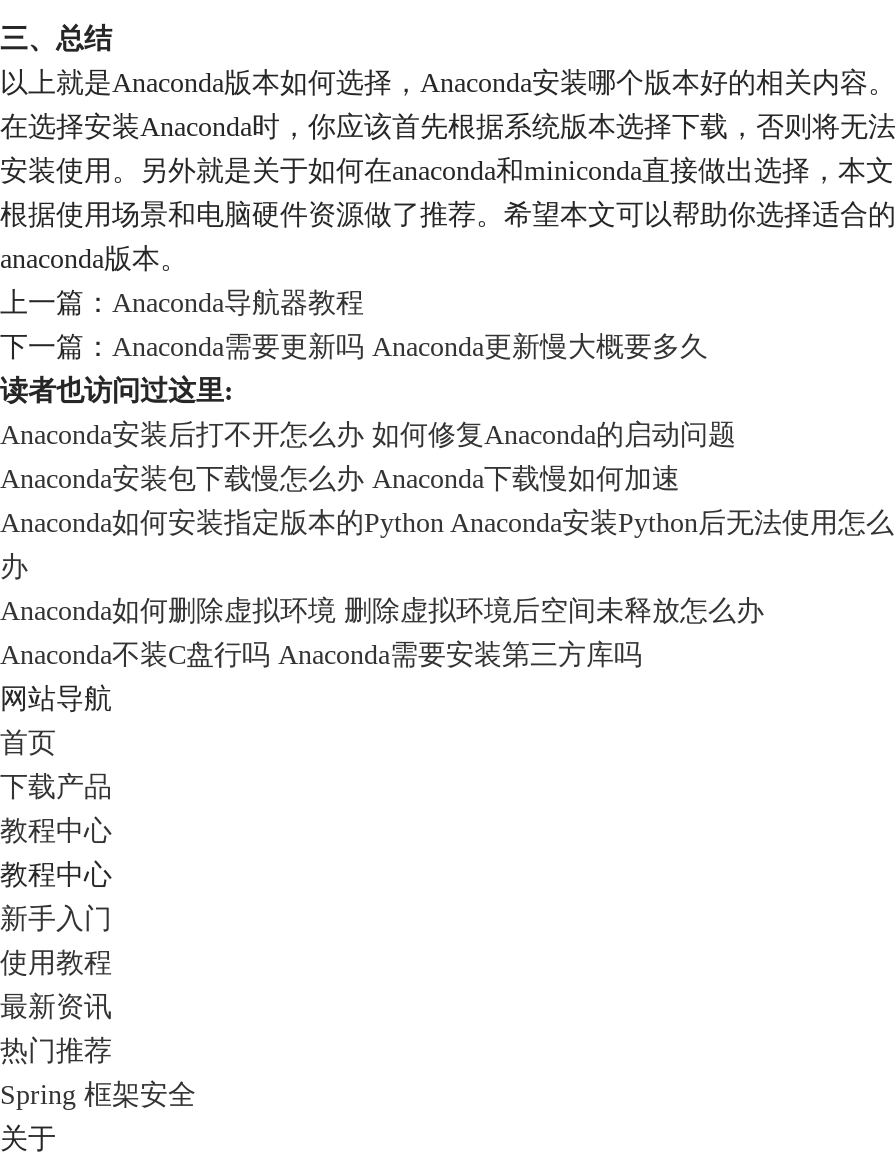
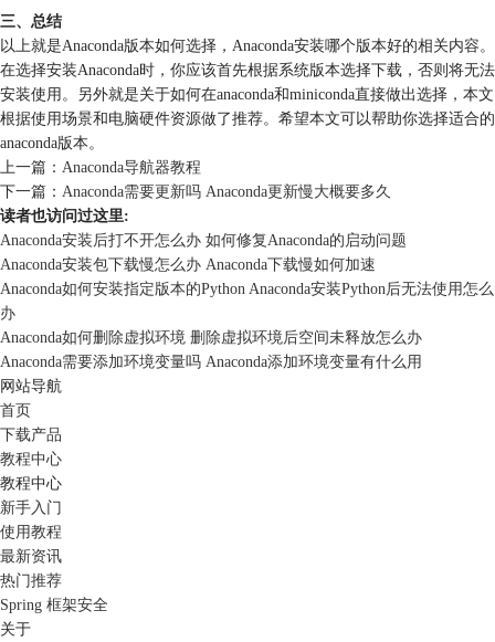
- Anaconda不装C盘行吗 Anaconda需要安装第三方库吗
+ Anaconda需要添加环境变量吗 Anaconda添加环境变量有什么用
